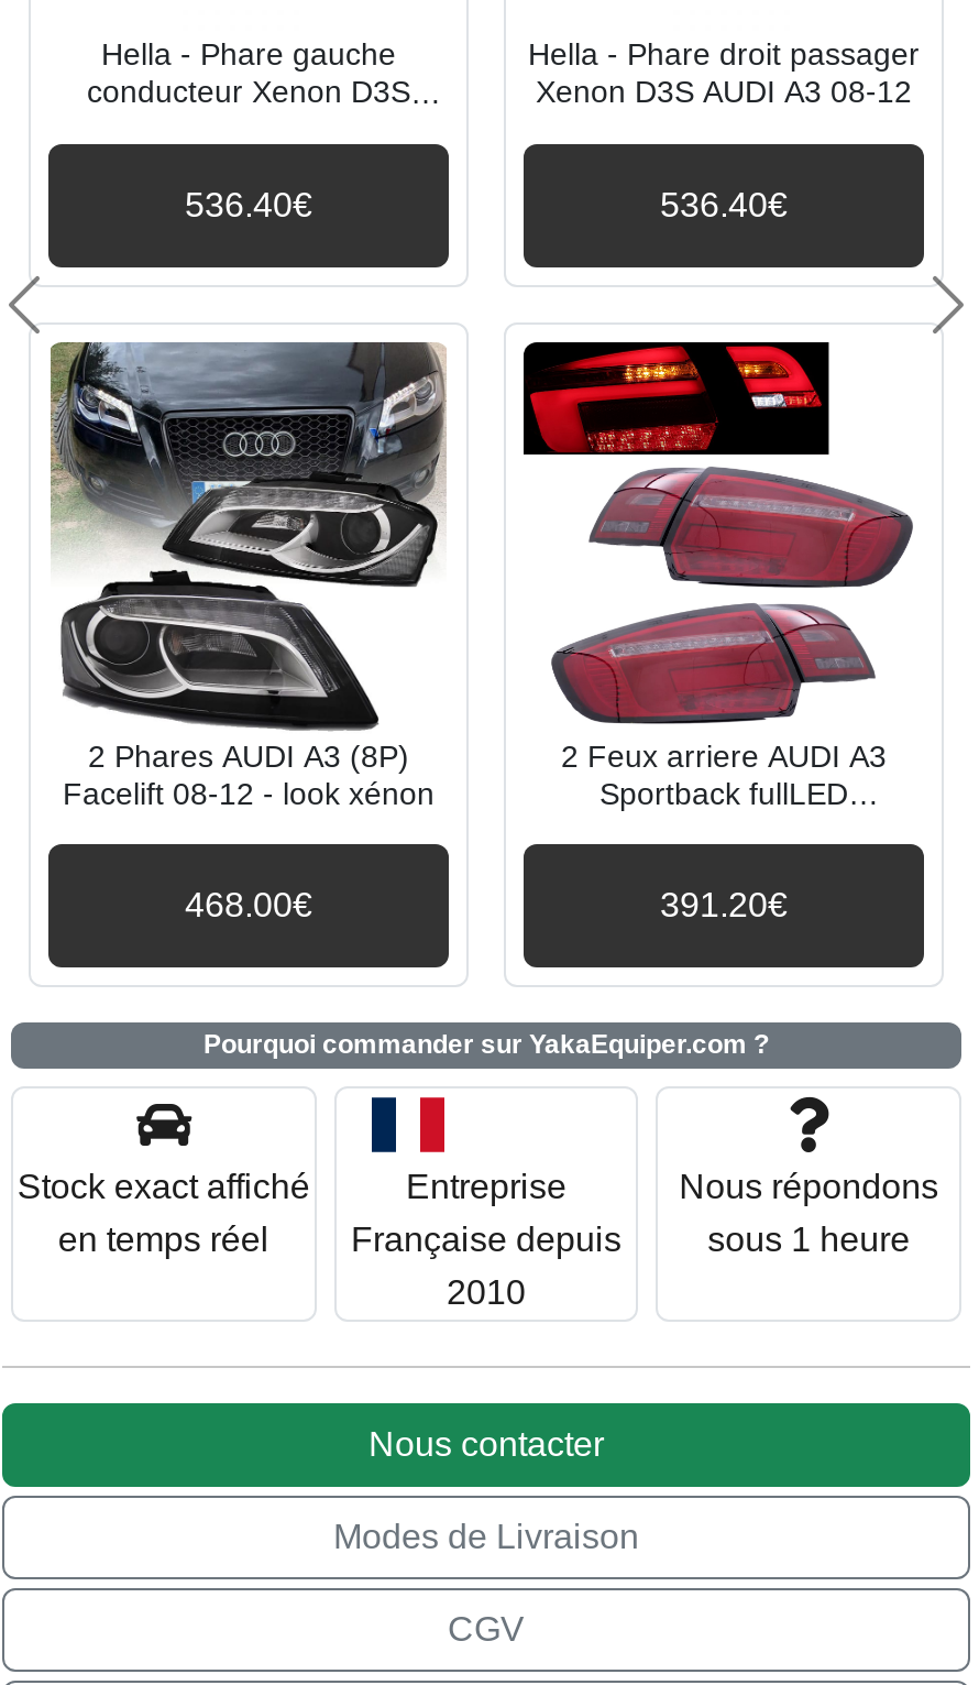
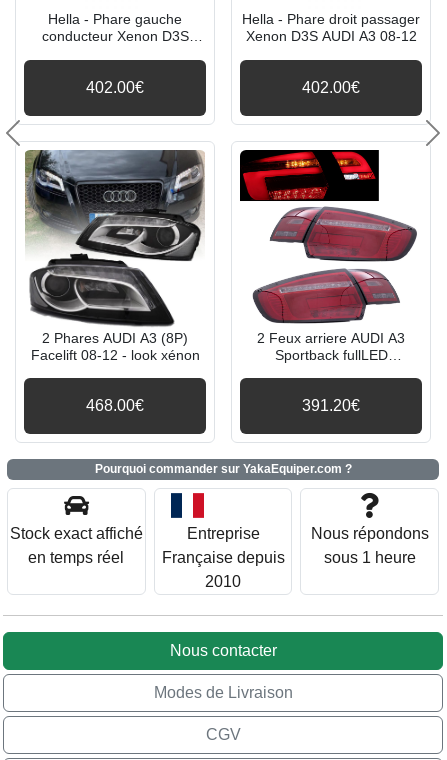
- 536.40€
+ 402.00€

- 536.40€
+ 402.00€
